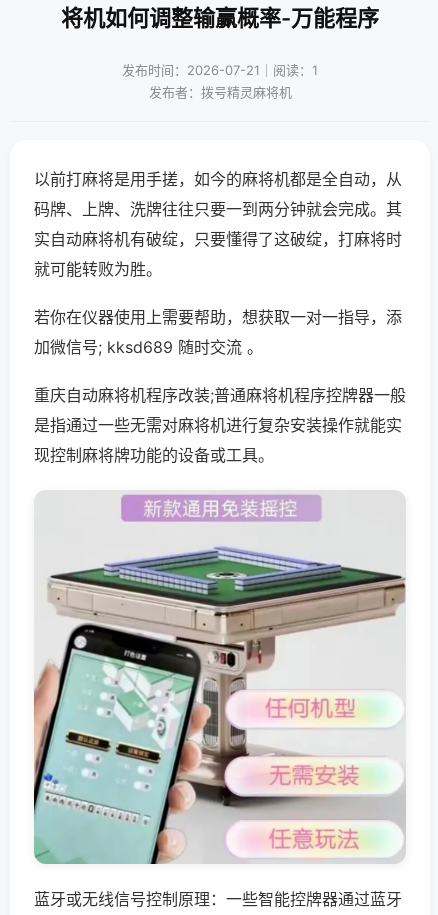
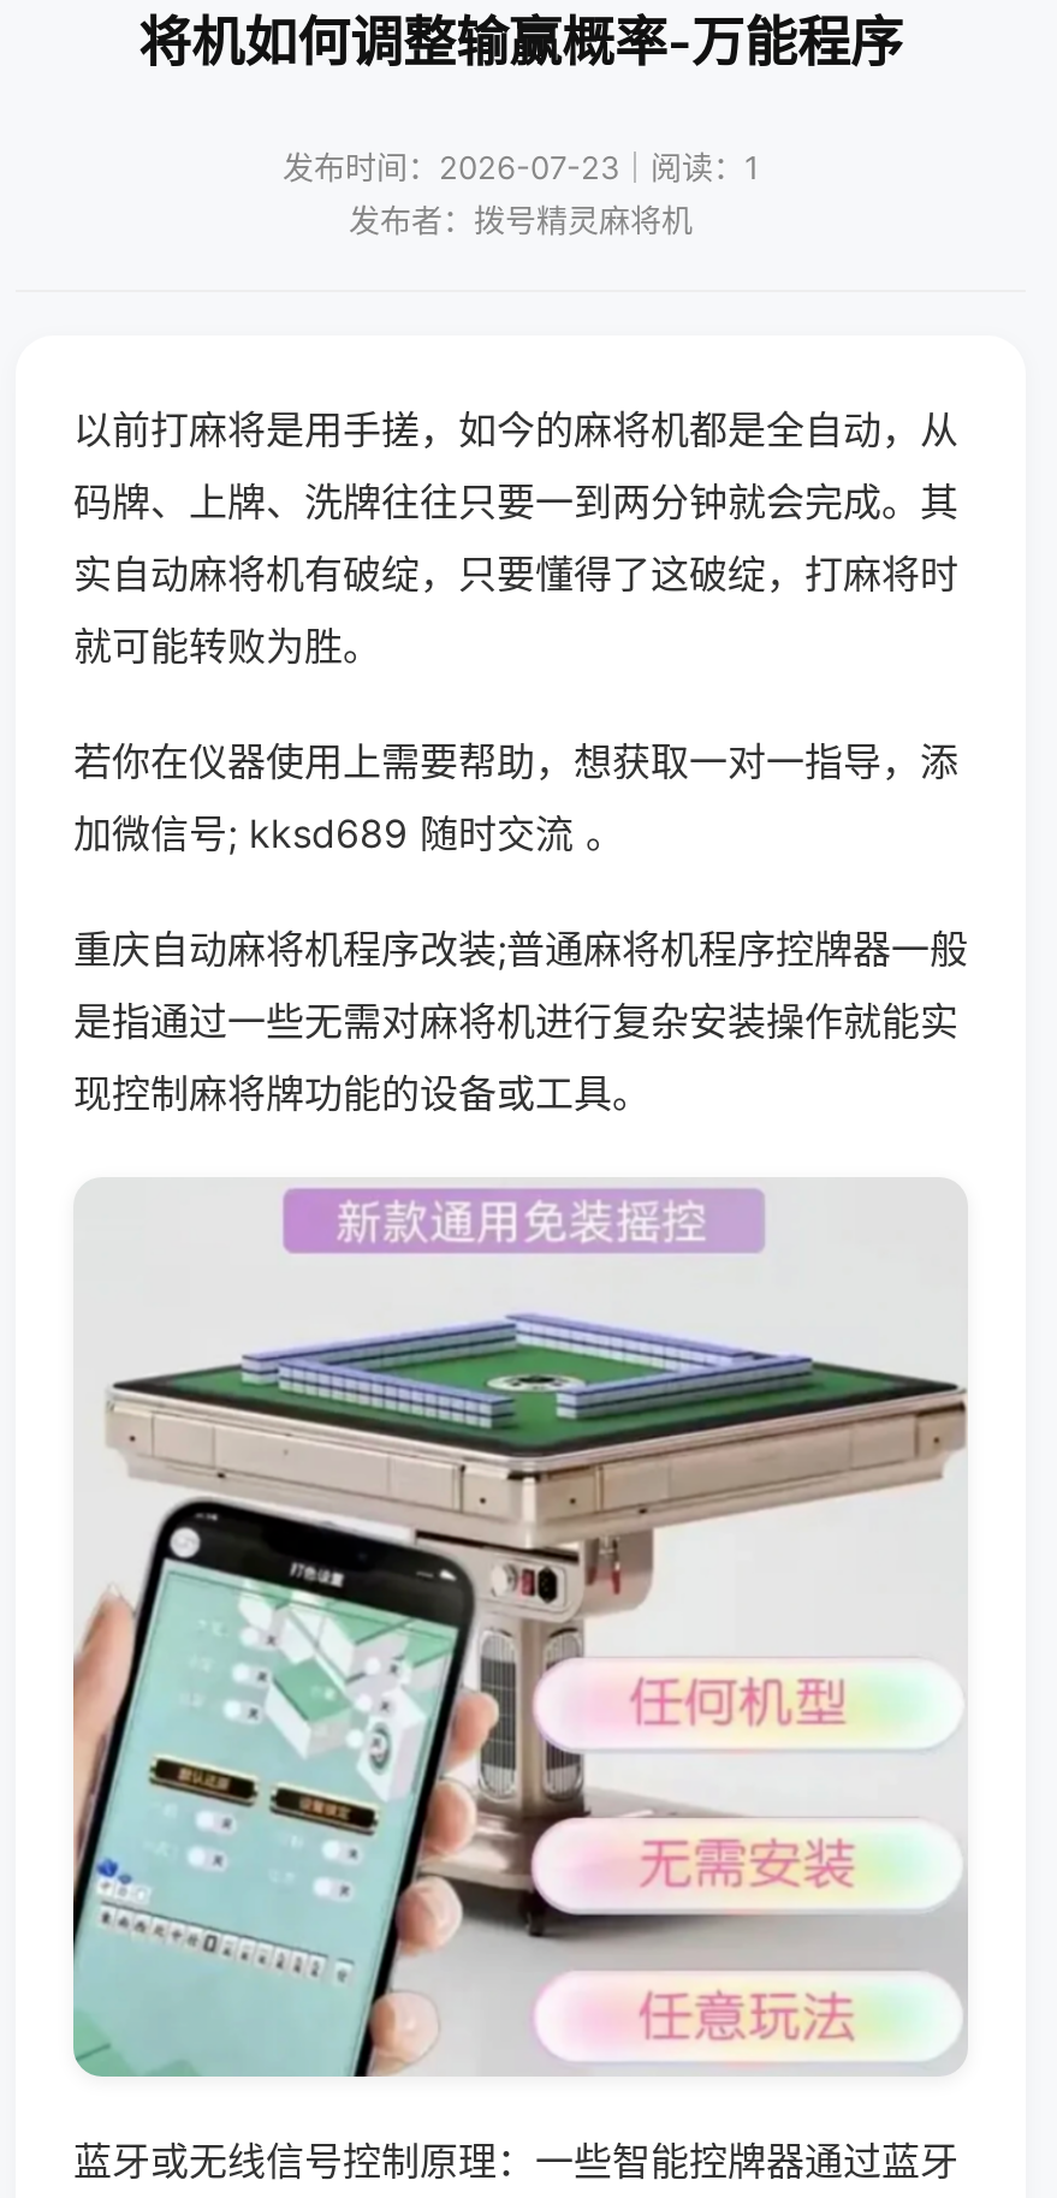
- 发布时间：2026-07-21｜阅读：1
+ 发布时间：2026-07-23｜阅读：1
